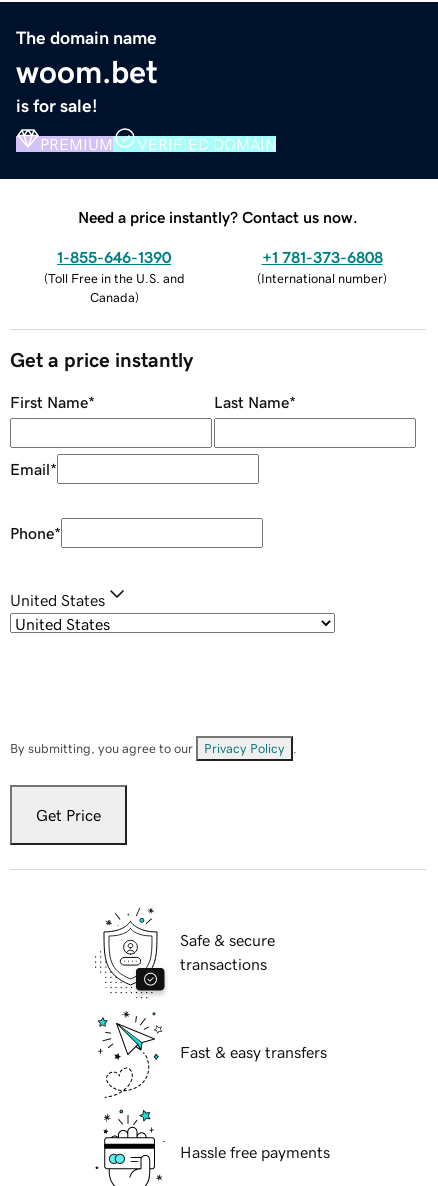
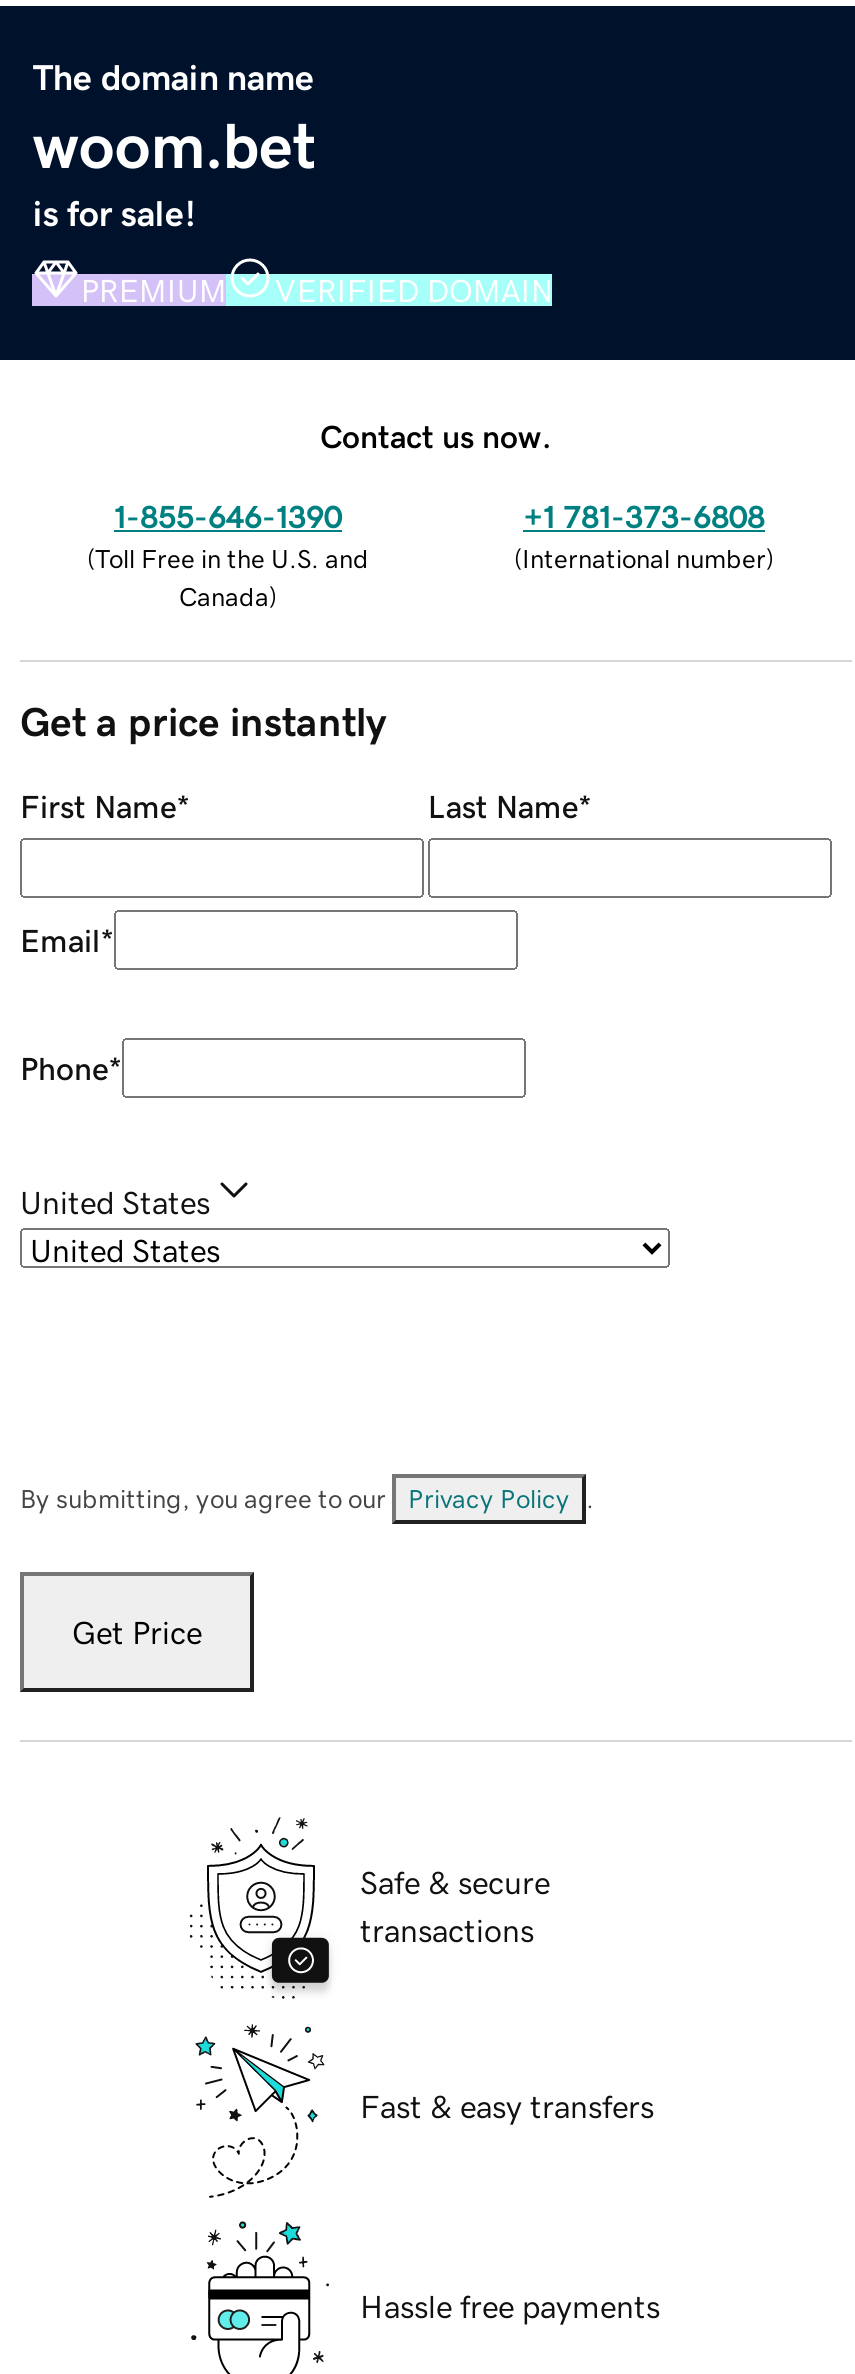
- Need a price instantly? Contact us now.
+ Contact us now.
